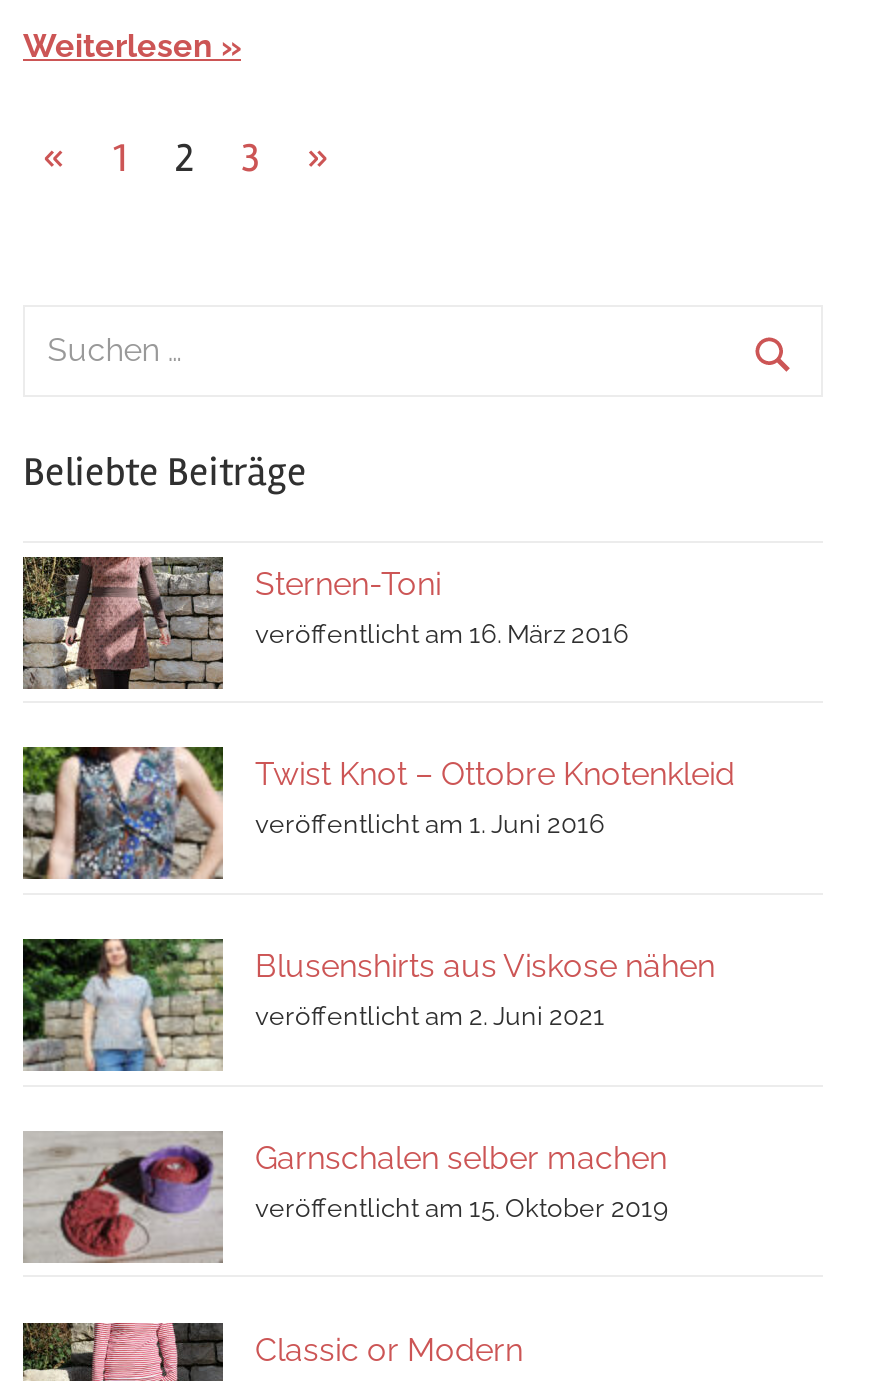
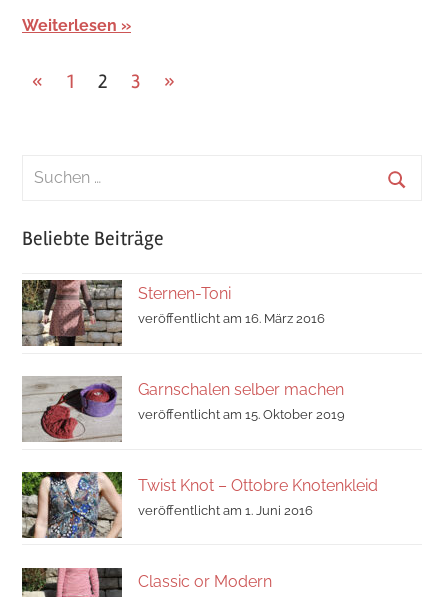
moved down: [image] | Twist Knot – Ottobre Knotenkleid | veröffentlicht am 1. Juni 2016

- [image]
- Blusenshirts aus Viskose nähen
- veröffentlicht am 2. Juni 2021

moved up: [image] | Garnschalen selber machen | veröffentlicht am 15. Oktober 2019
